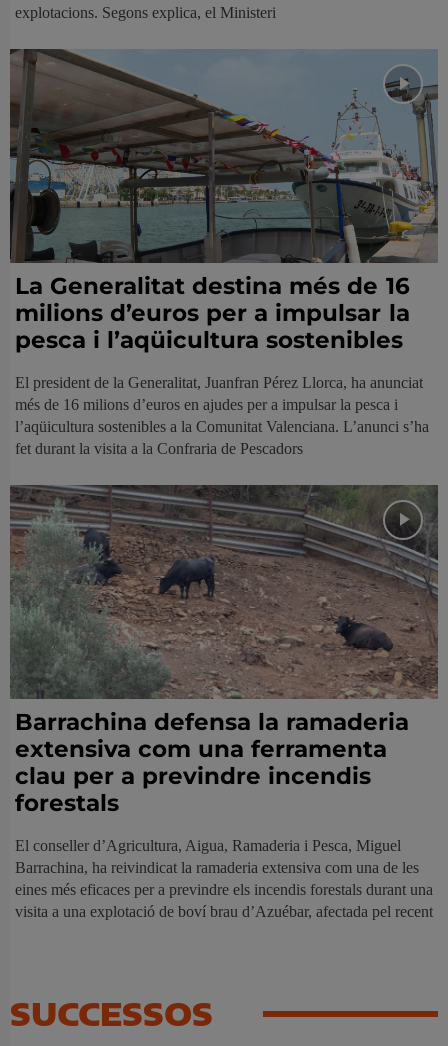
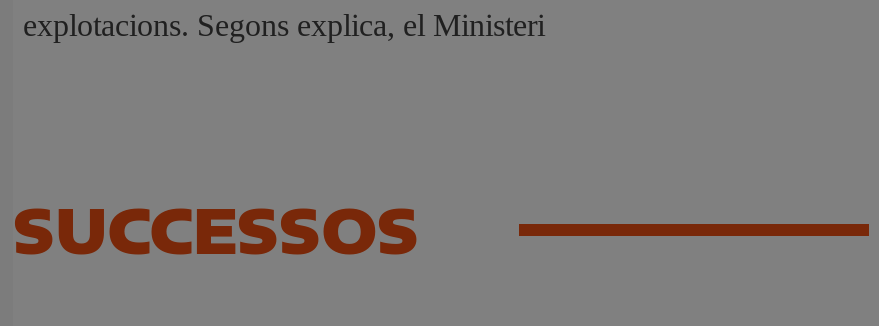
- [image]
- La Generalitat destina més de 16
- milions d’euros per a impulsar la
- pesca i l’aqüicultura sostenibles
- El president de la Generalitat, Juanfran Pérez Llorca, ha anunciat
- més de 16 milions d’euros en ajudes per a impulsar la pesca i
- l’aqüicultura sostenibles a la Comunitat Valenciana. L’anunci s’ha
- fet durant la visita a la Confraria de Pescadors

- [image]
- Barrachina defensa la ramaderia
- extensiva com una ferramenta
- clau per a previndre incendis
- forestals
- El conseller d’Agricultura, Aigua, Ramaderia i Pesca, Miguel
- Barrachina, ha reivindicat la ramaderia extensiva com una de les
- eines més eficaces per a previndre els incendis forestals durant una
- visita a una explotació de boví brau d’Azuébar, afectada pel recent
